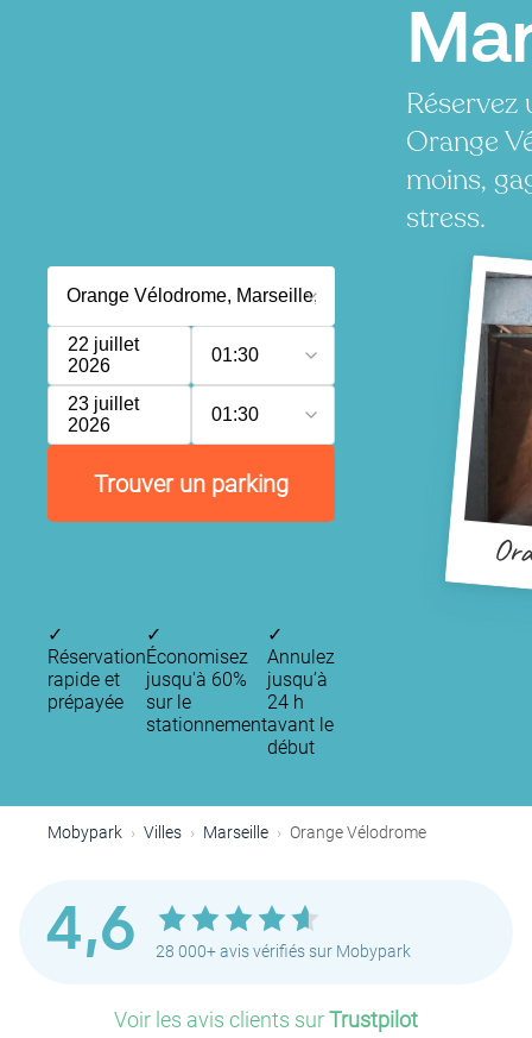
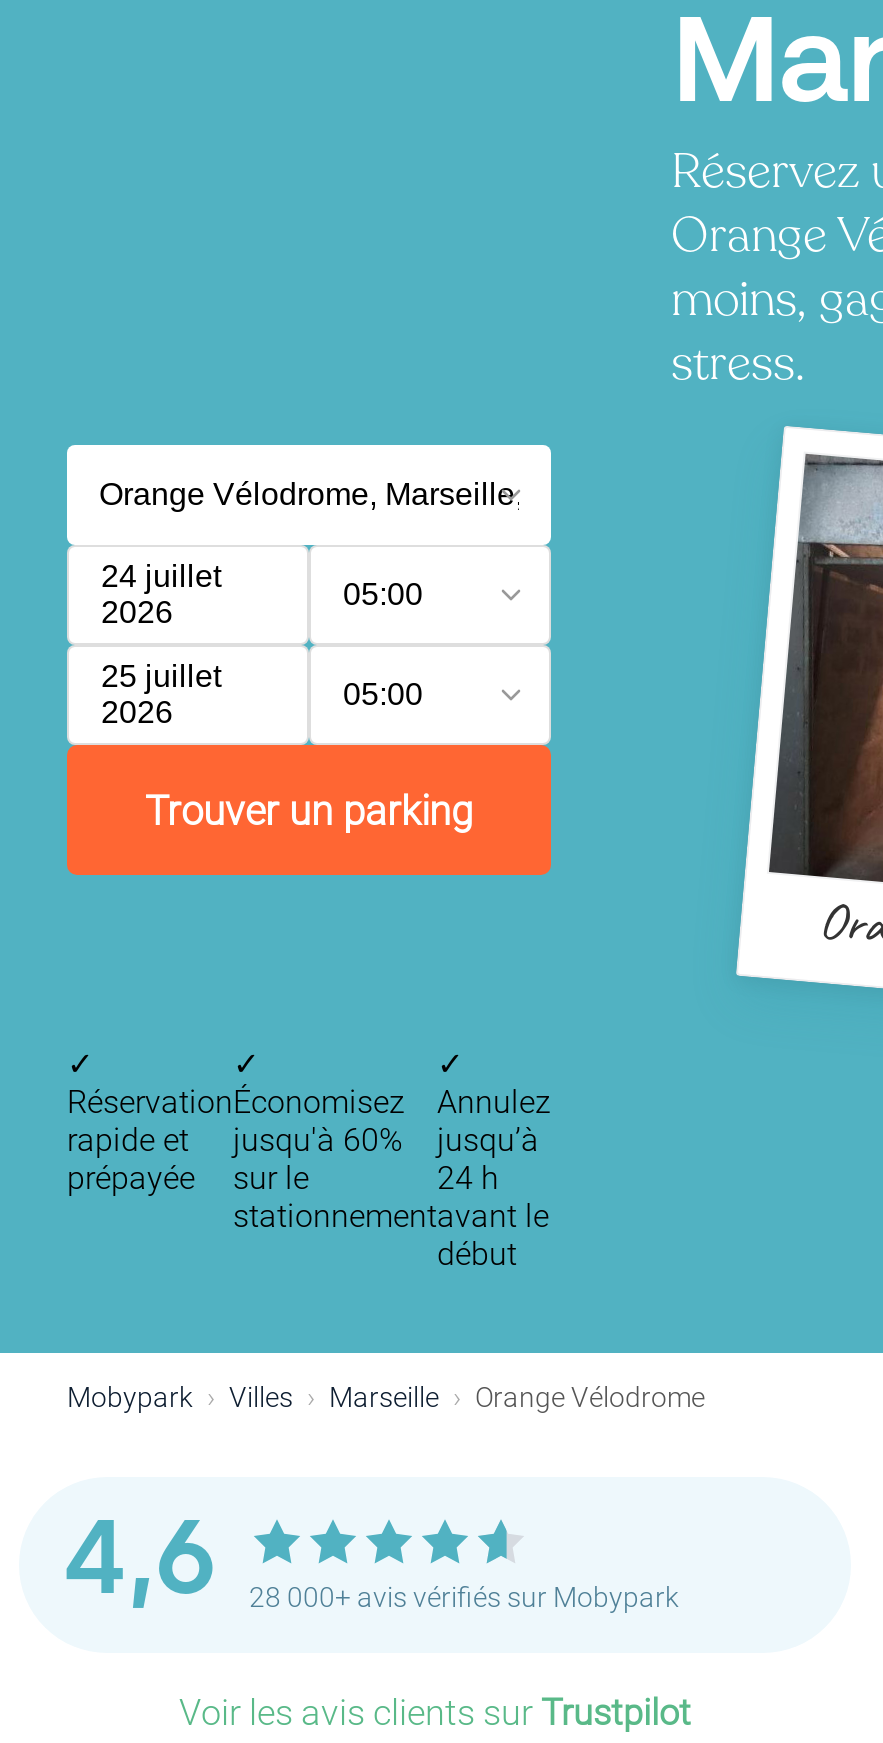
- 22 juillet
+ 24 juillet

- 01:30
+ 05:00

- 23 juillet
+ 25 juillet

- 01:30
+ 05:00
